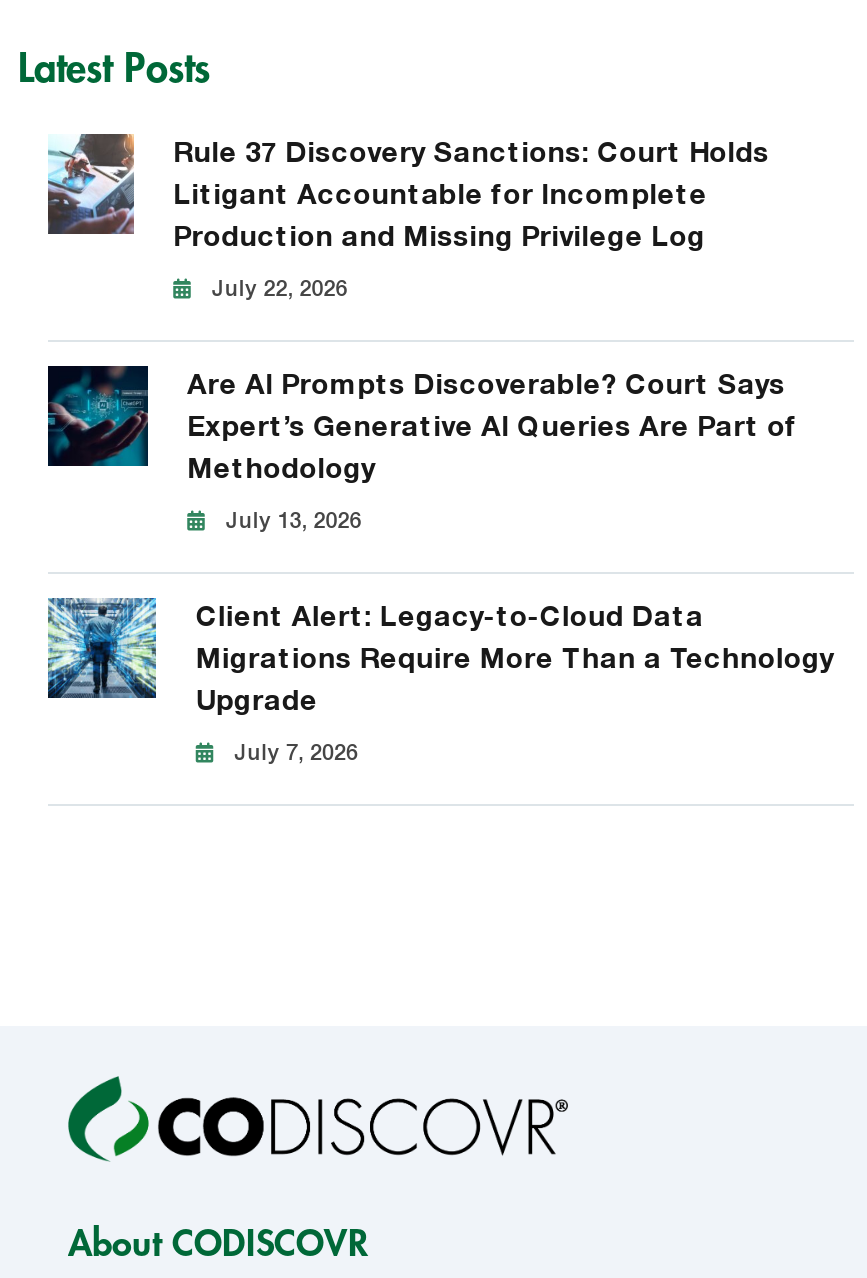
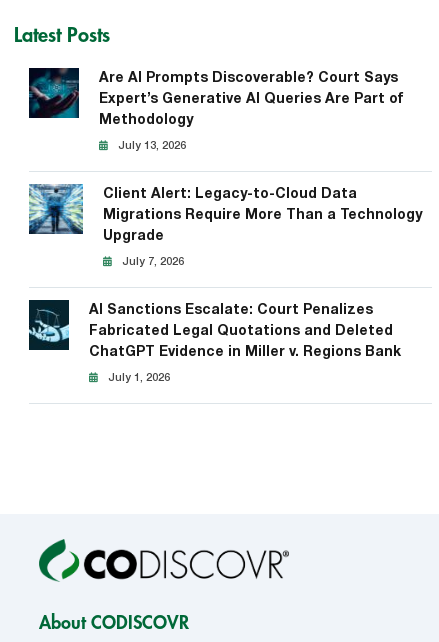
- [image]
- Rule 37 Discovery Sanctions: Court Holds
- Litigant Accountable for Incomplete
- Production and Missing Privilege Log
- July 22, 2026

moved up: [image] | Are AI Prompts Discoverable? Court Says | Expert’s Generative AI Queries Are Part of | ... | Upgrade | July 7, 2026

+ [image]
+ AI Sanctions Escalate: Court Penalizes
+ Fabricated Legal Quotations and Deleted
+ ChatGPT Evidence in Miller v. Regions Bank
+ July 1, 2026
